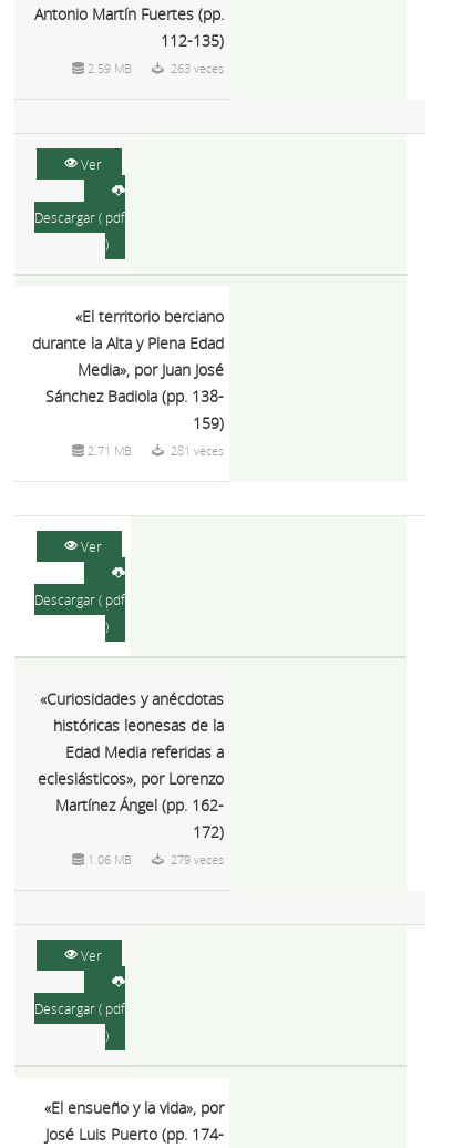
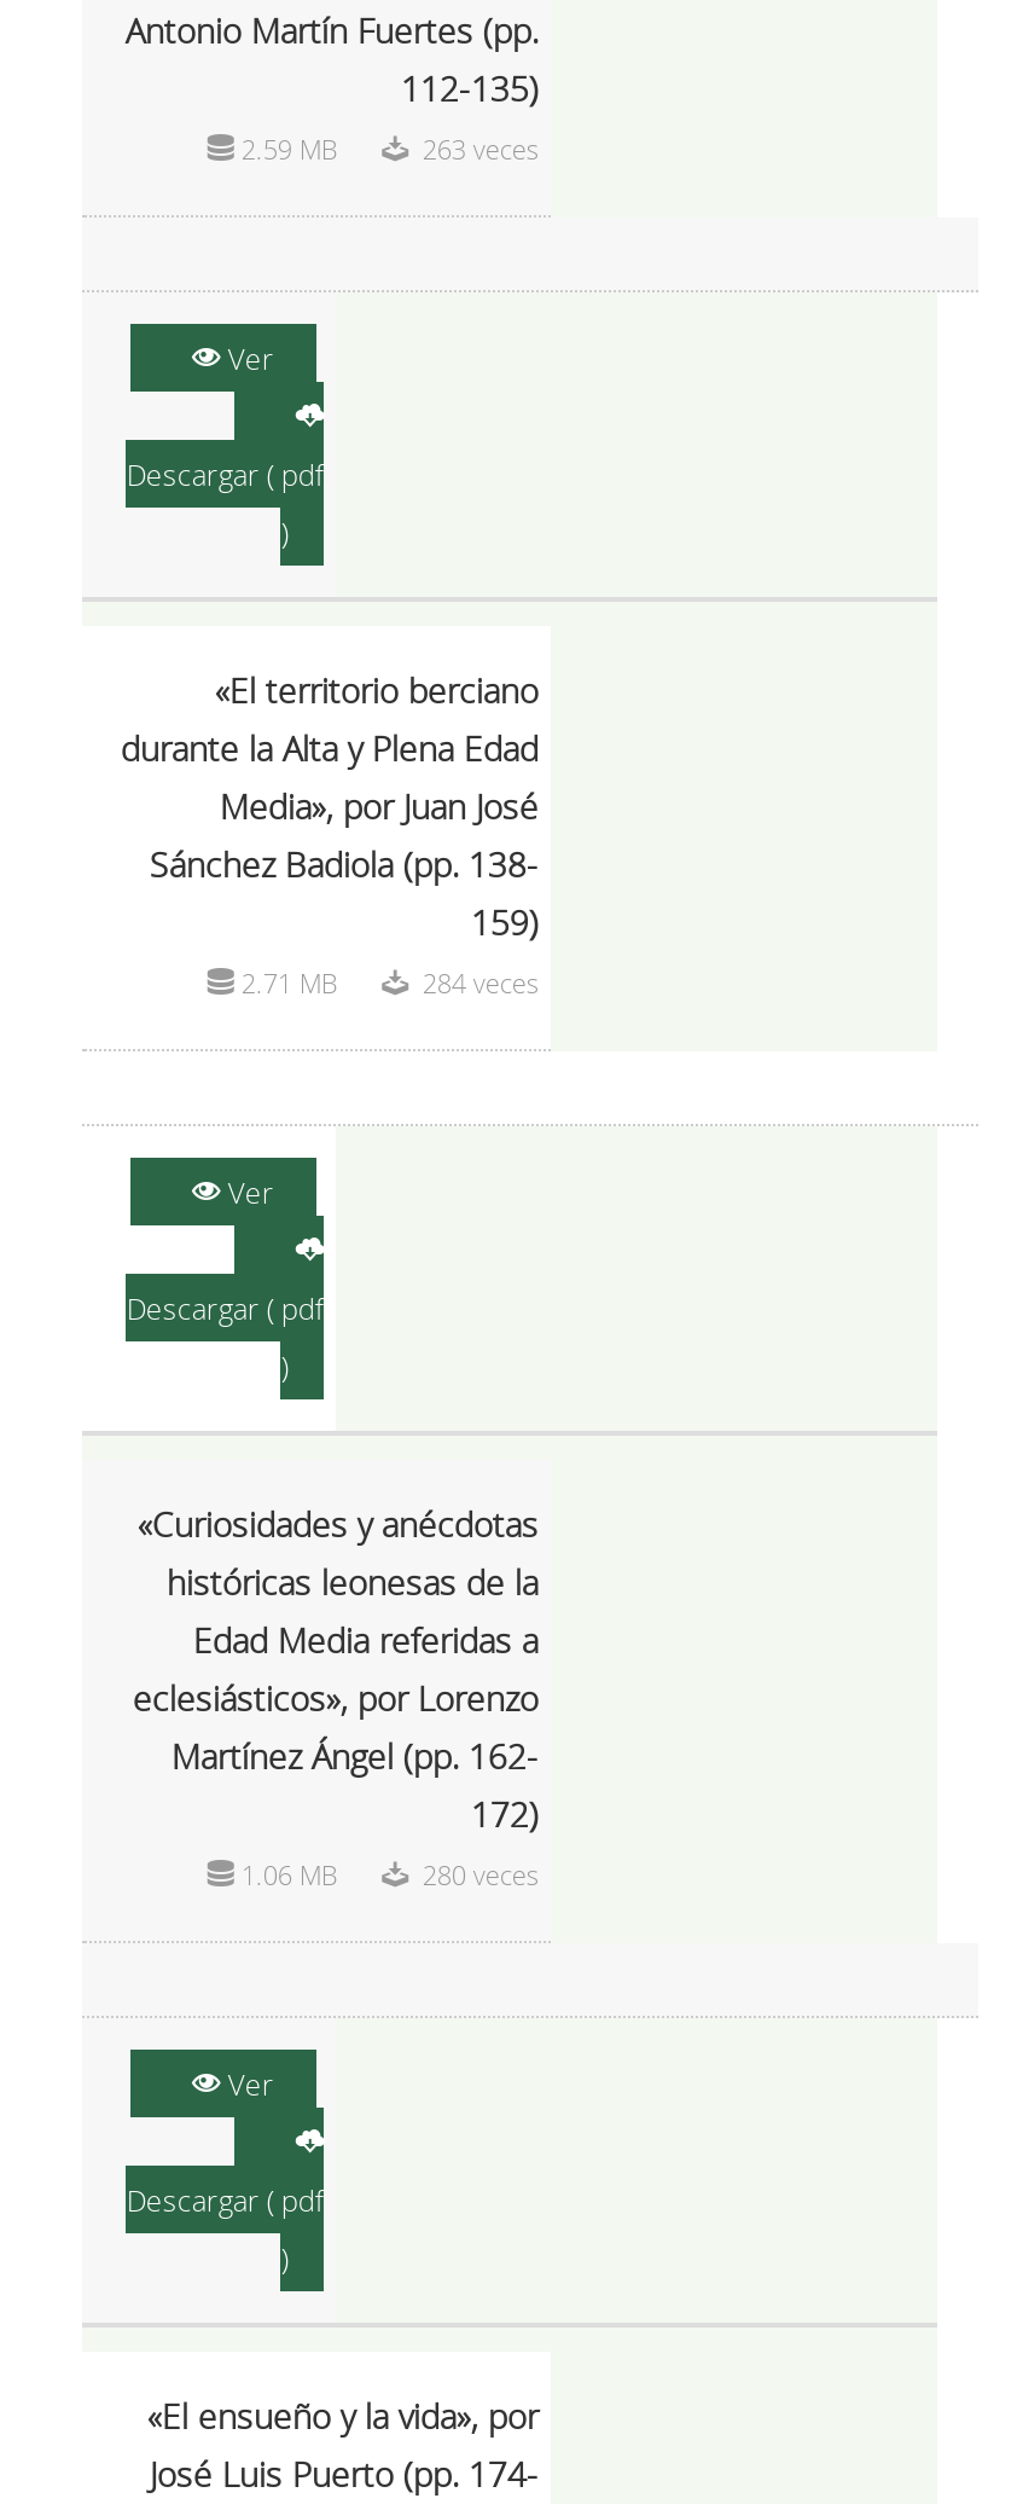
- 2.71 MB 281 veces
+ 2.71 MB 284 veces

- 1.06 MB 279 veces
+ 1.06 MB 280 veces
